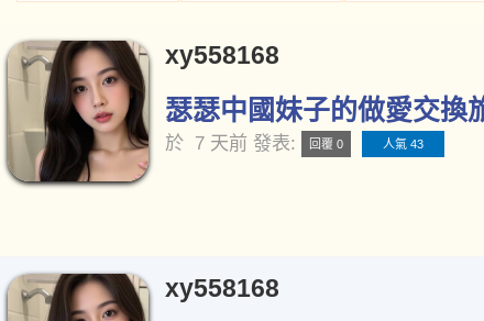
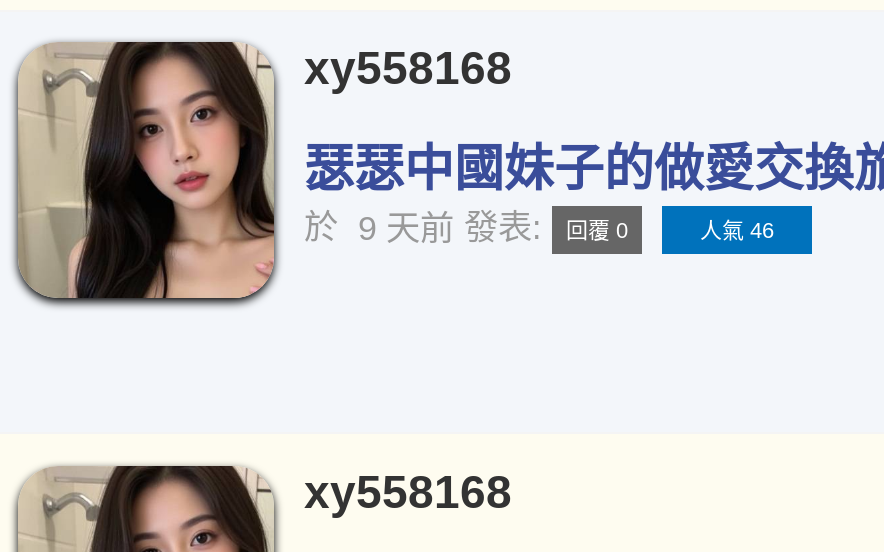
- 於7 天前發表: 回覆 0
+ 於9 天前發表: 回覆 0

- 人氣 43
+ 人氣 46
